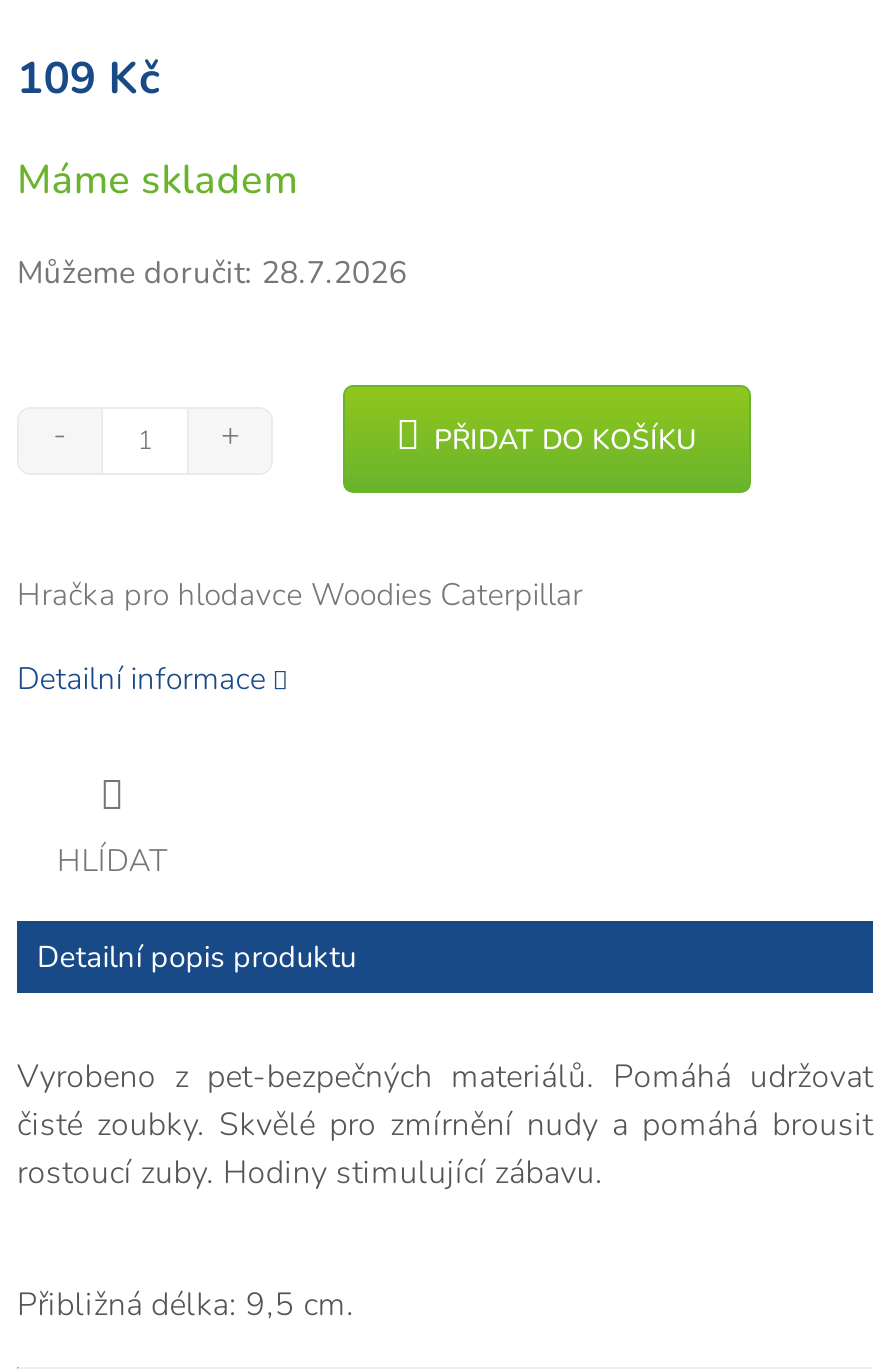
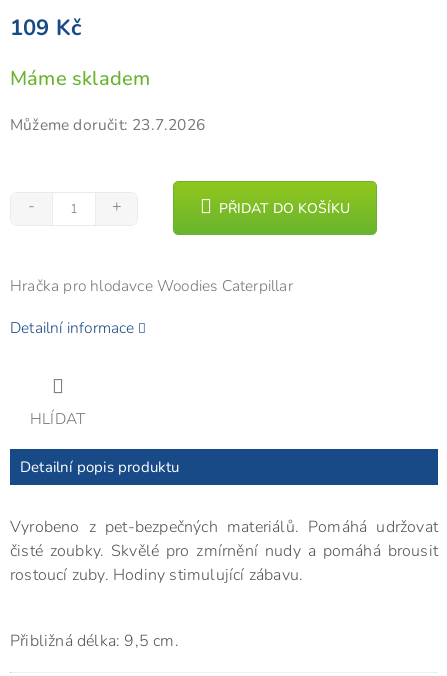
- Můžeme doručit: 28.7.2026
+ Můžeme doručit: 23.7.2026
